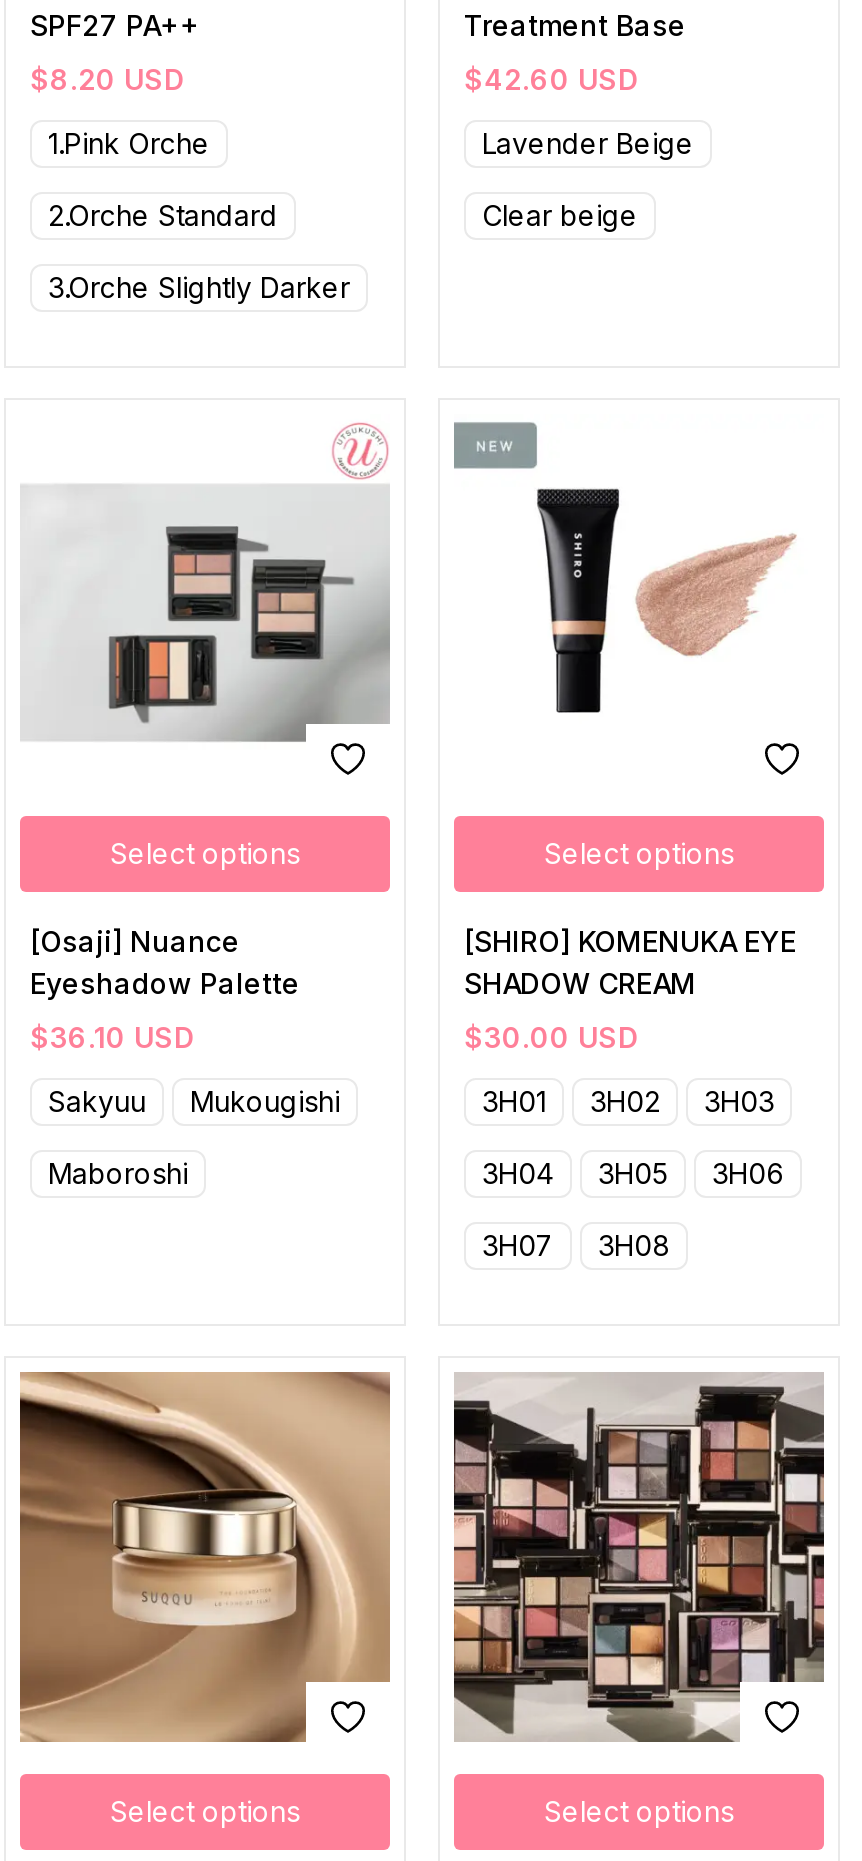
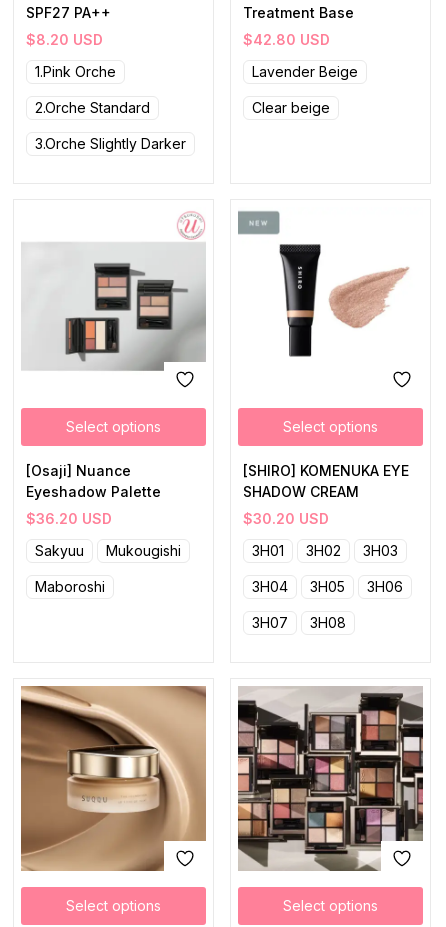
- $42.60 USD
+ $42.80 USD

- $36.10 USD
+ $36.20 USD

- $30.00 USD
+ $30.20 USD
